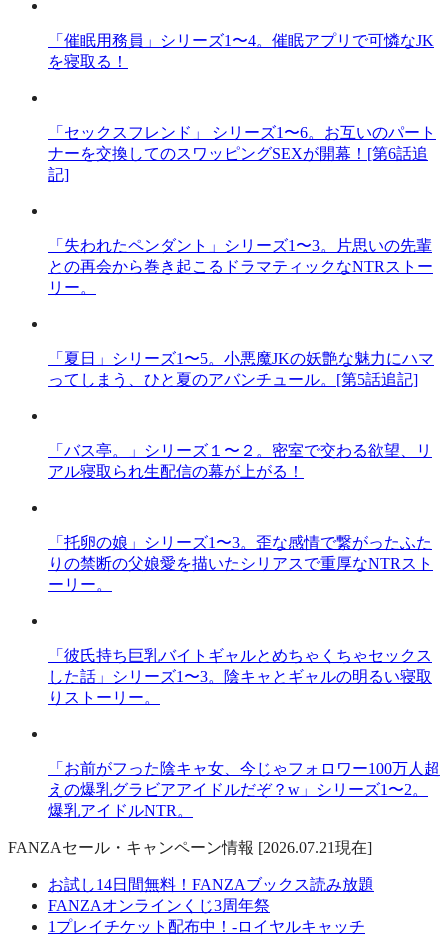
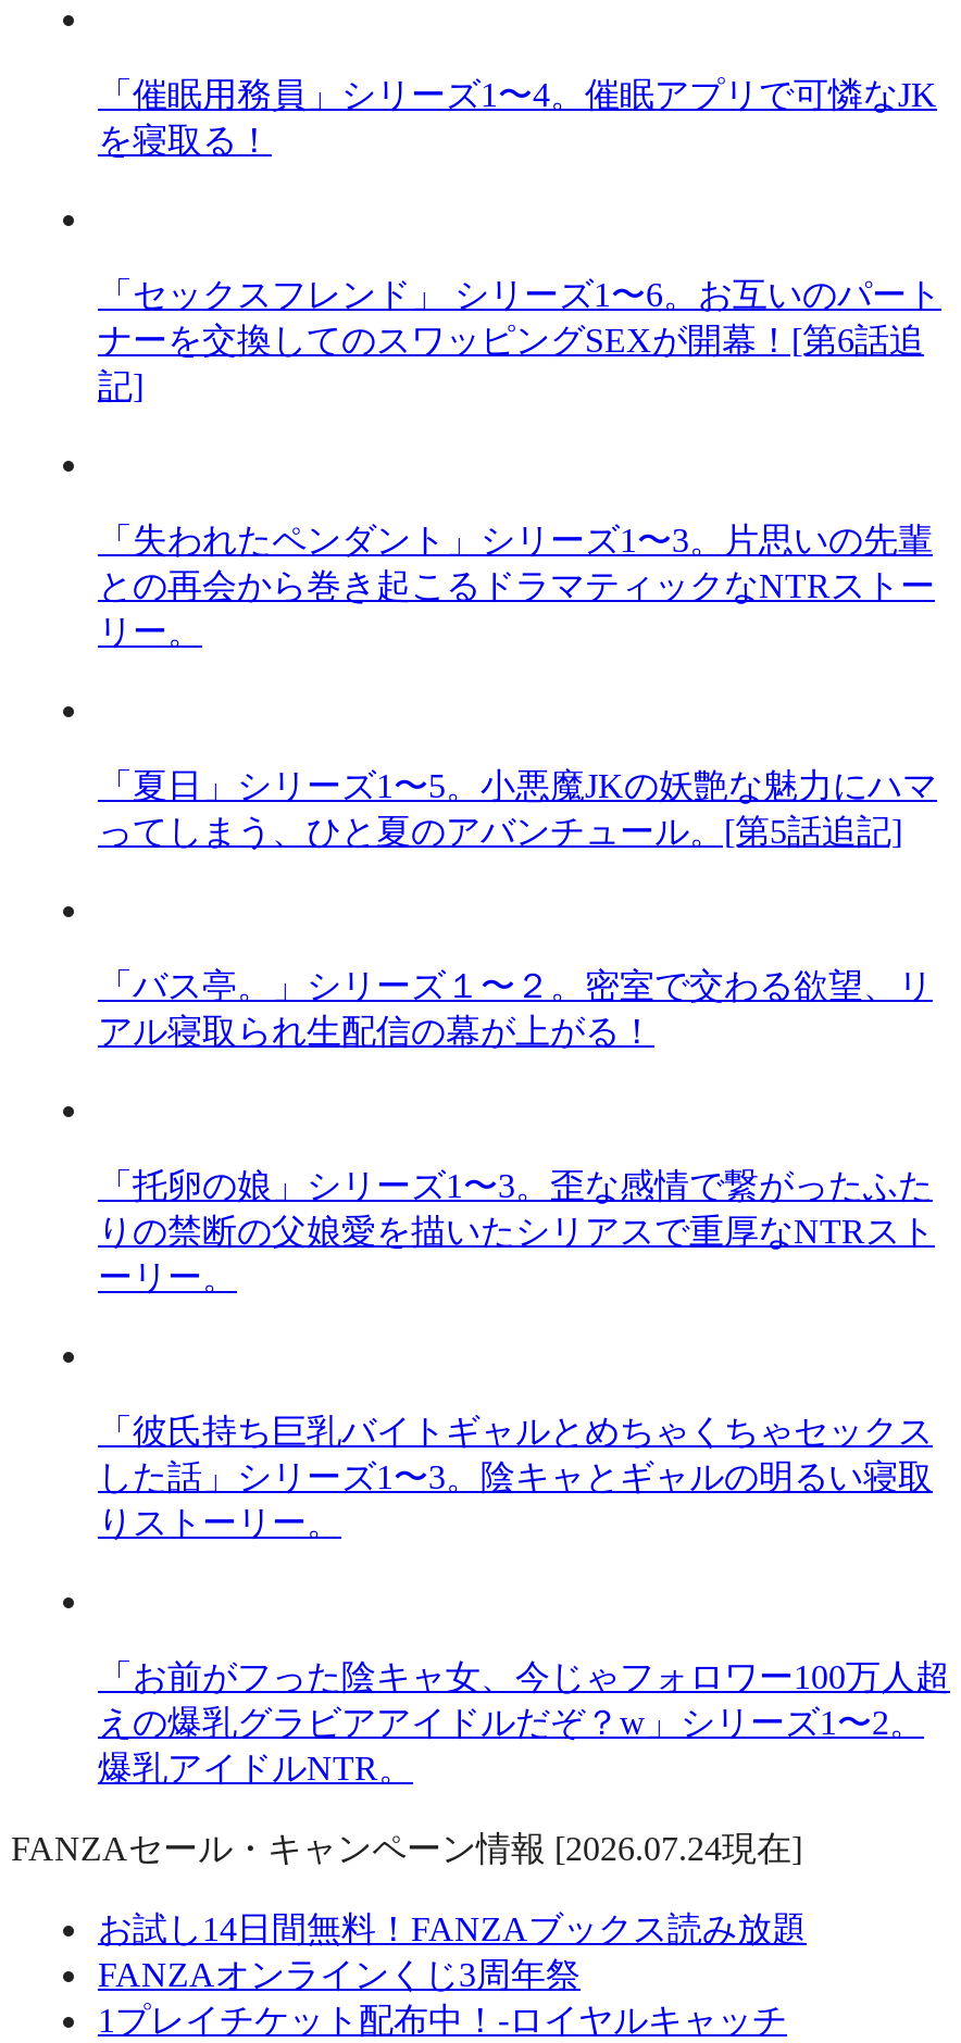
- FANZAセール・キャンペーン情報 [2026.07.21現在]
+ FANZAセール・キャンペーン情報 [2026.07.24現在]
